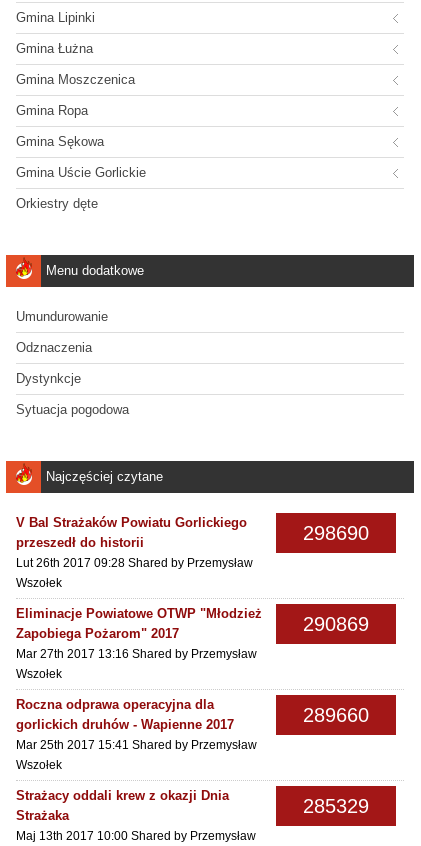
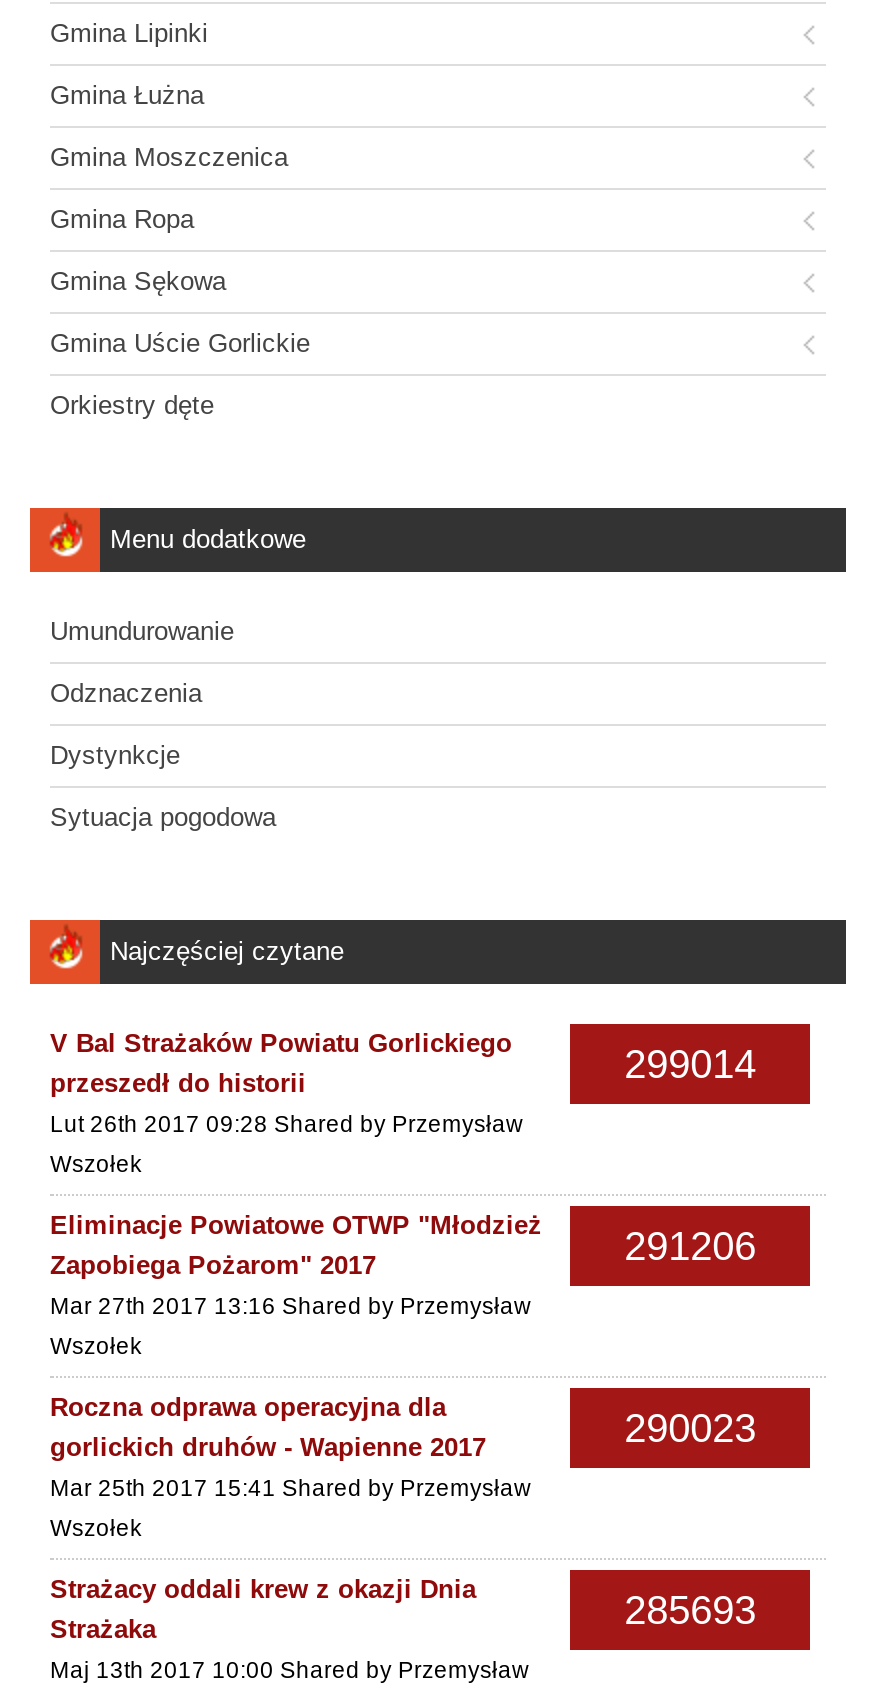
- 298690
+ 299014

- 290869
+ 291206

- 289660
+ 290023

- 285329
+ 285693
